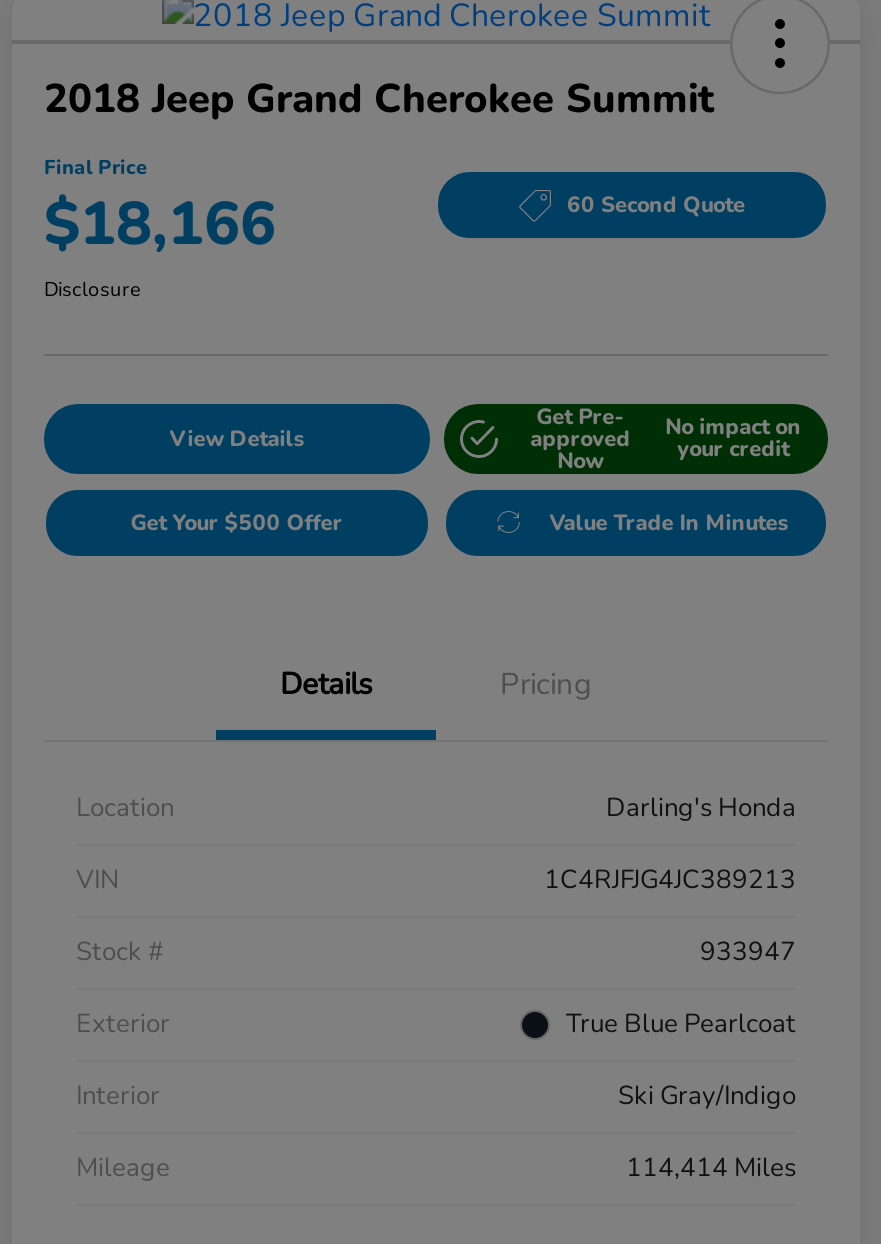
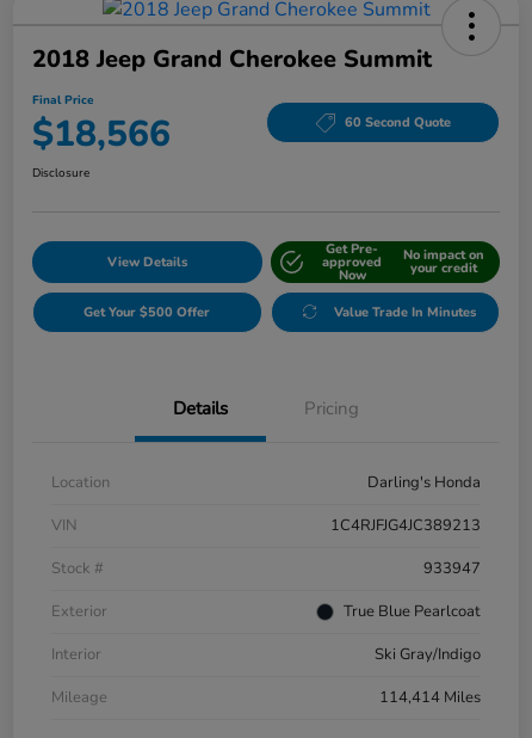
- $18,166
+ $18,566
